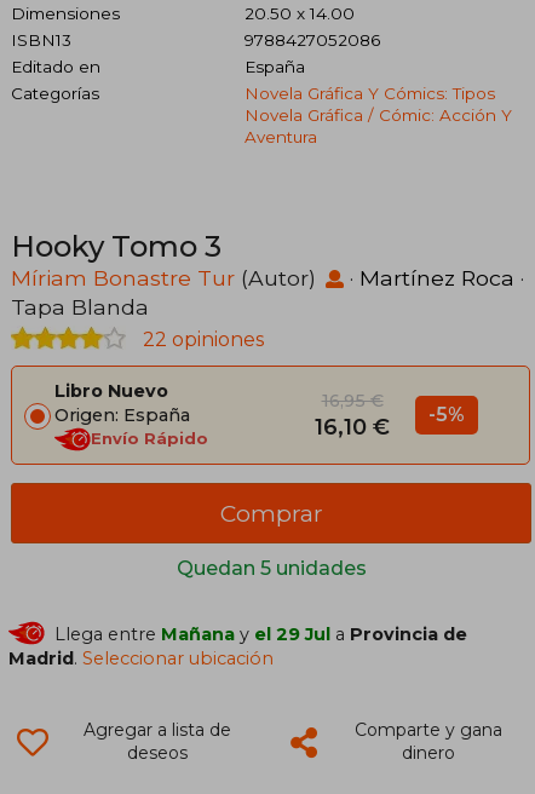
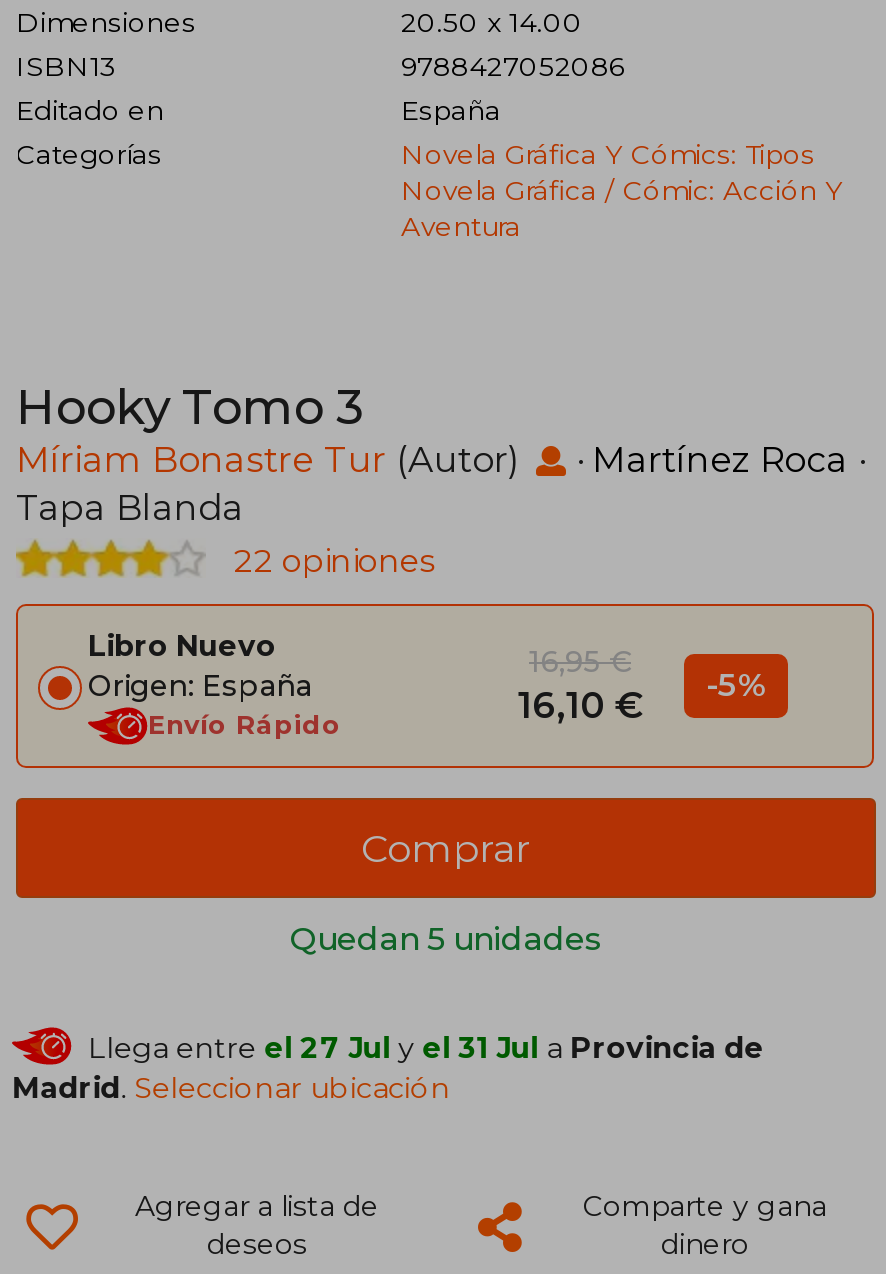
- Llega entre Mañana y el 29 Jul a Provincia de
+ Llega entre el 27 Jul y el 31 Jul a Provincia de
